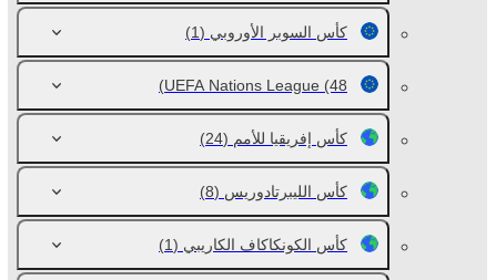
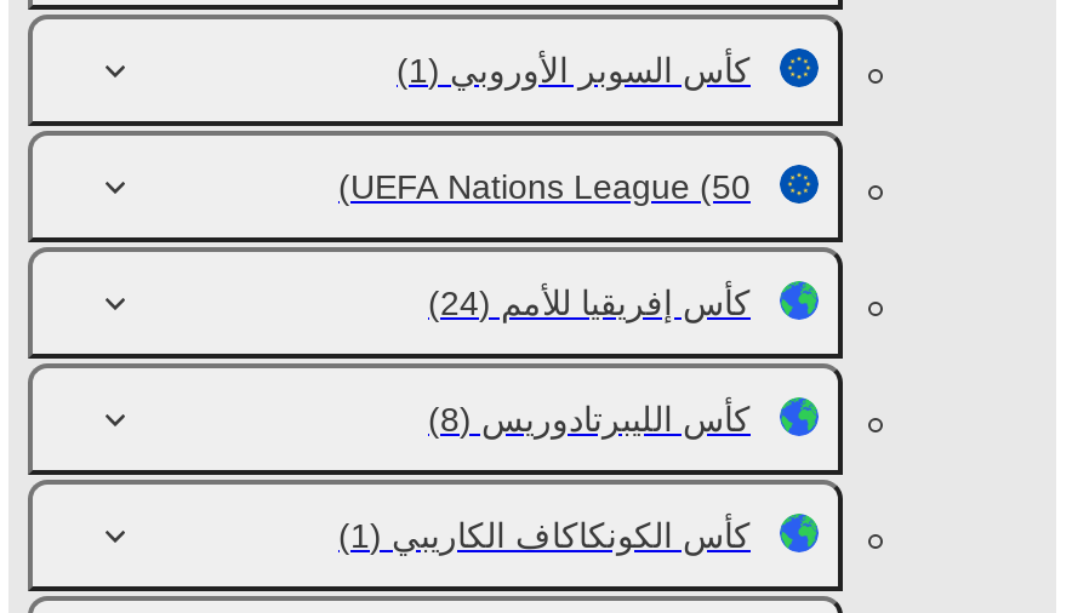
- UEFA Nations League (48)
+ UEFA Nations League (50)
